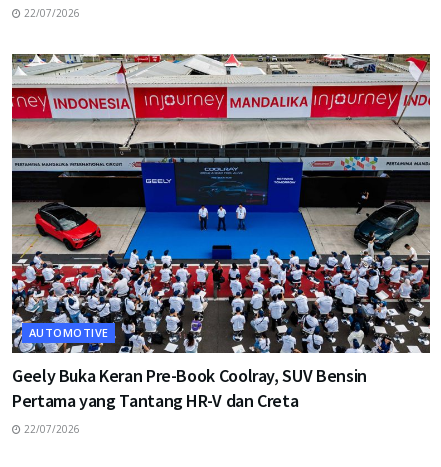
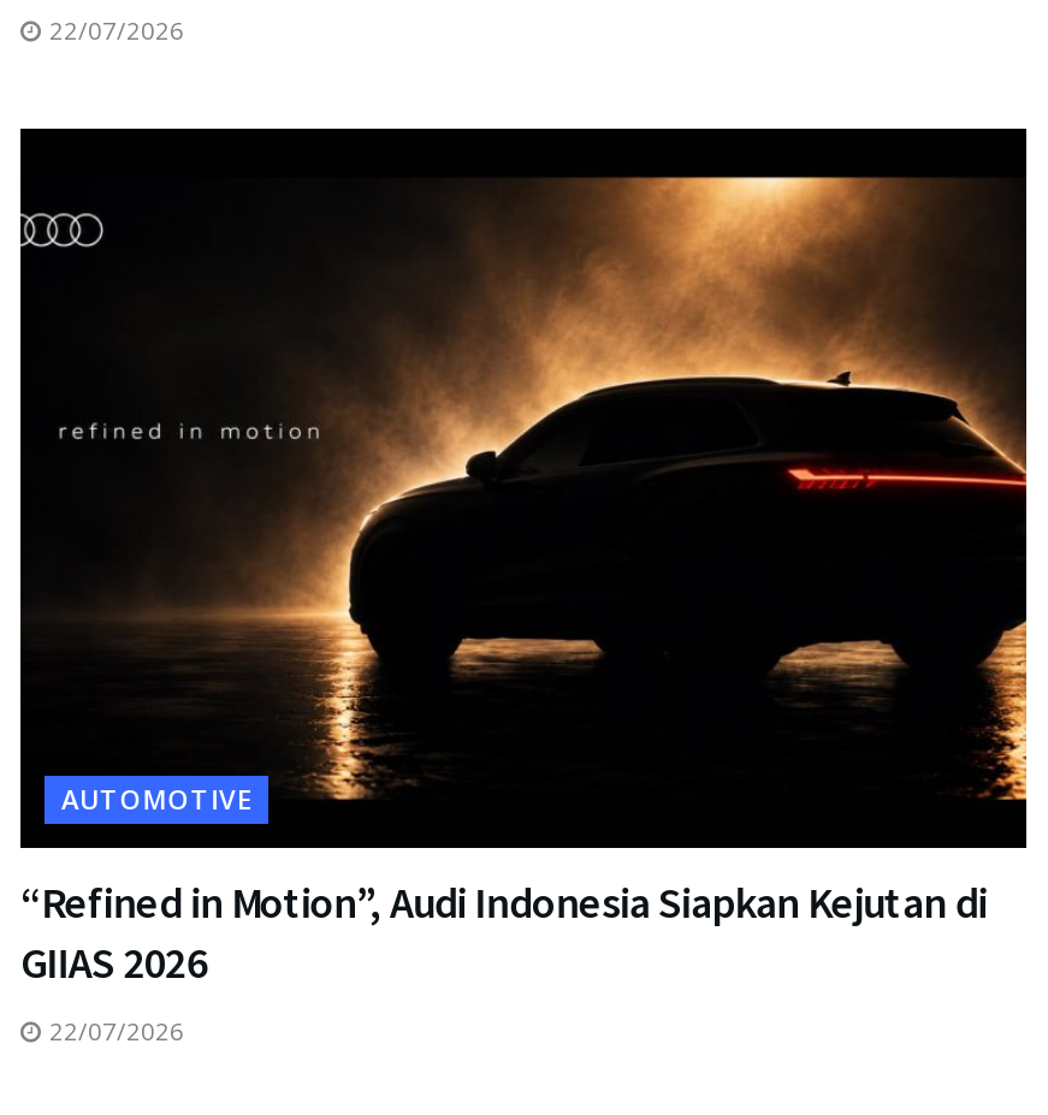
- [image]
- Geely Buka Keran Pre-Book Coolray, SUV Bensin
- Pertama yang Tantang HR-V dan Creta
+ [image]
+ “Refined in Motion”, Audi Indonesia Siapkan Kejutan di
+ GIIAS 2026
